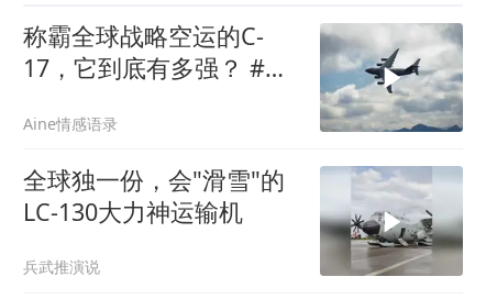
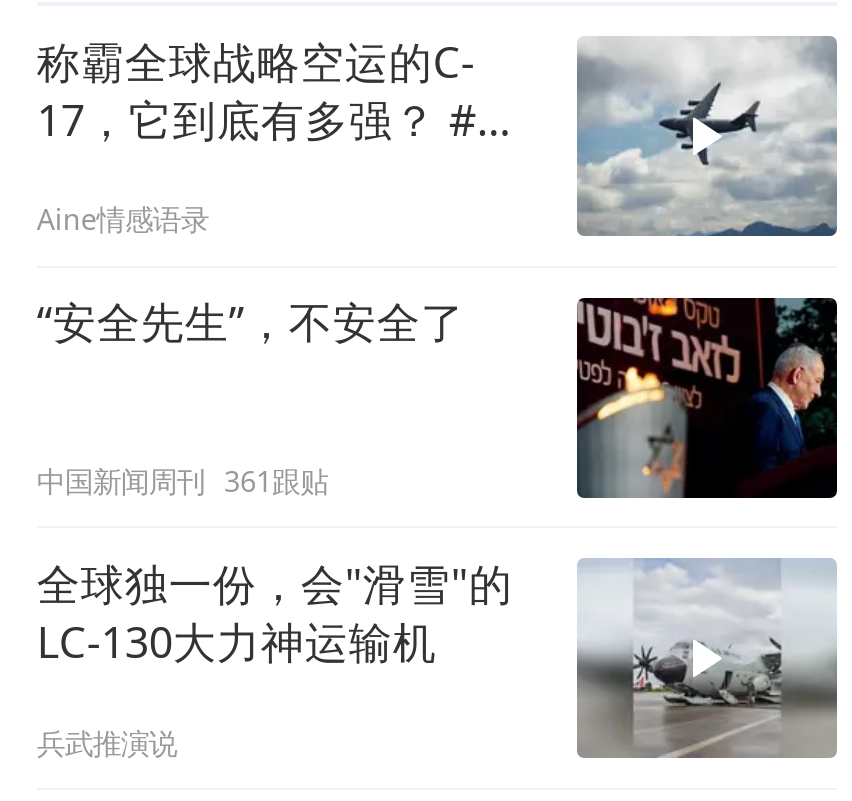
+ “安全先生”，不安全了
+ 中国新闻周刊 361跟贴

+ [image]
